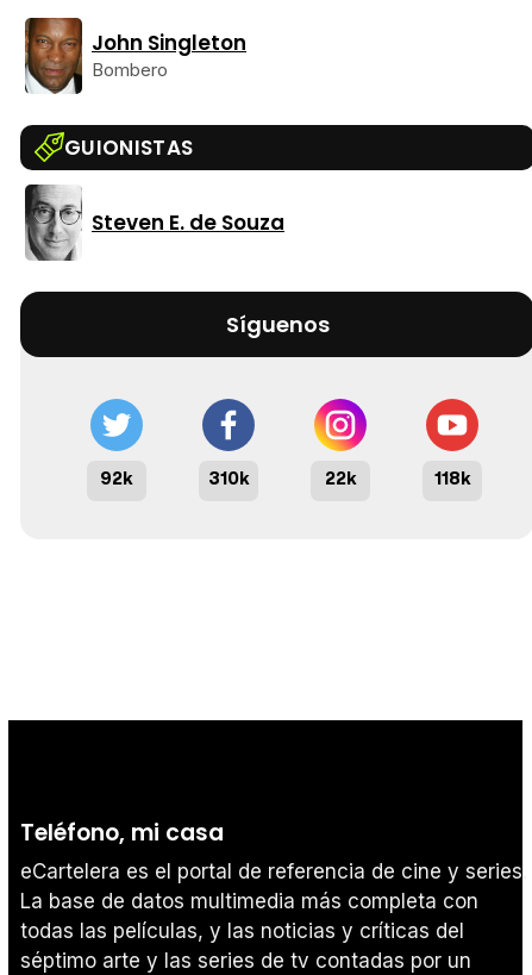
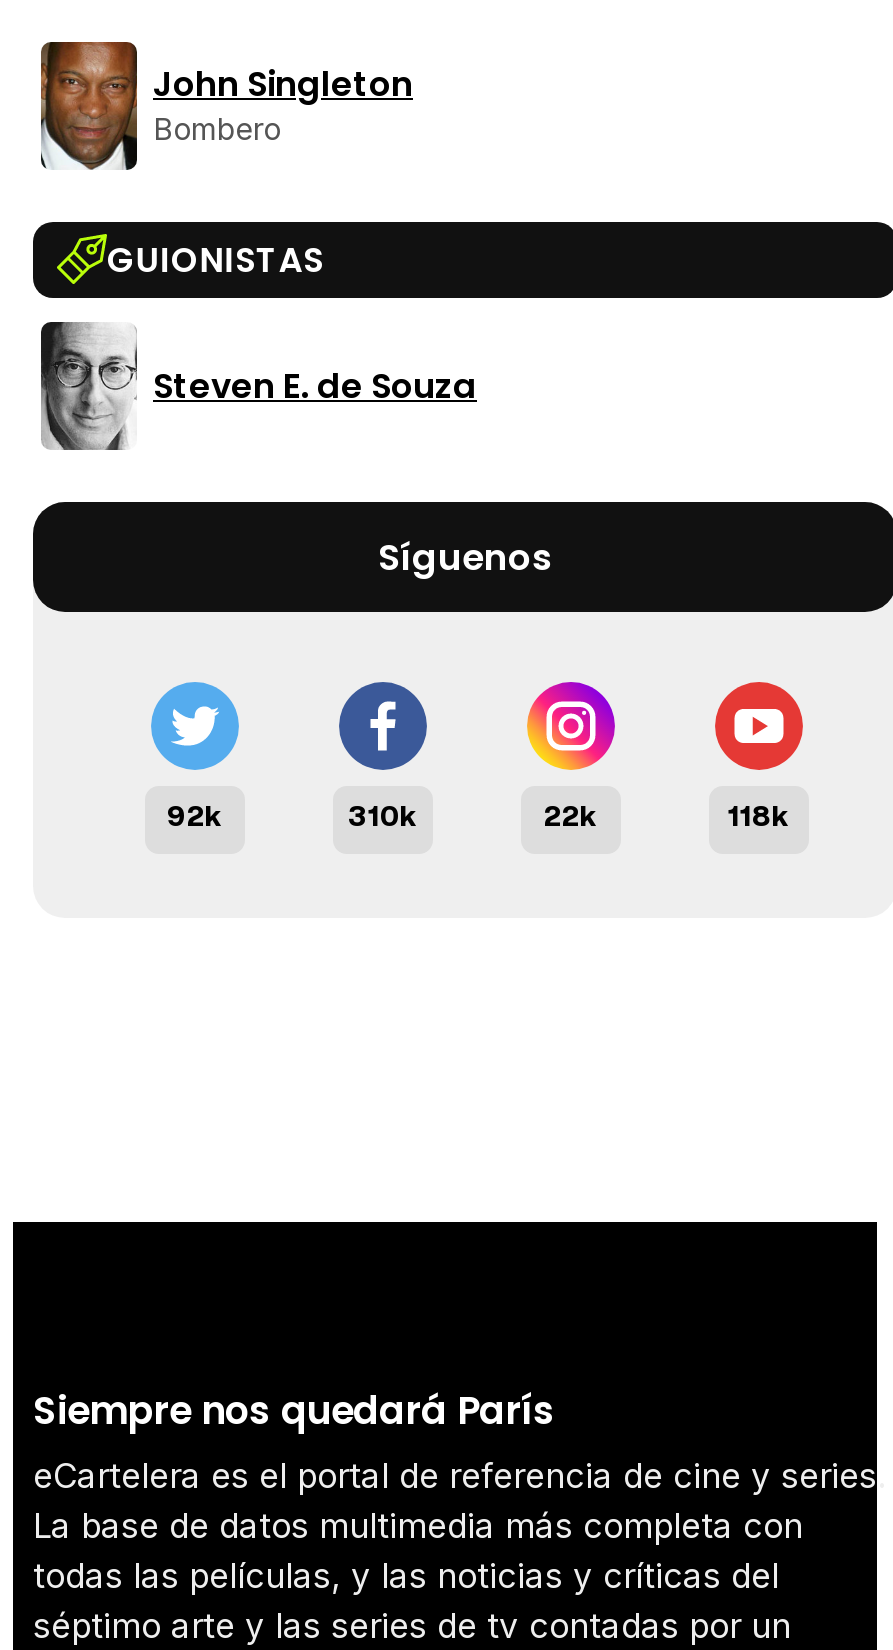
- Teléfono, mi casa
+ Siempre nos quedará París
